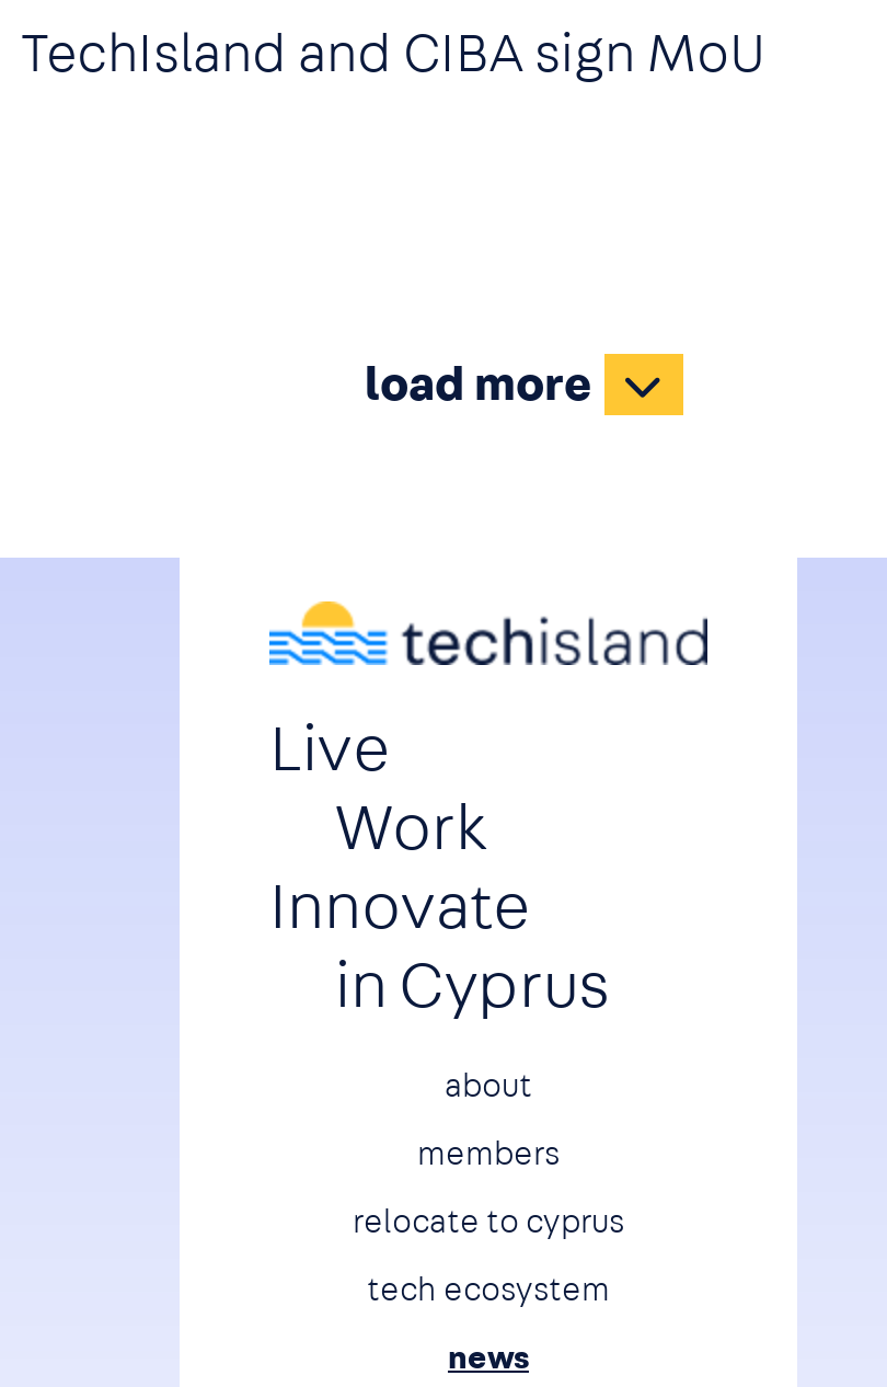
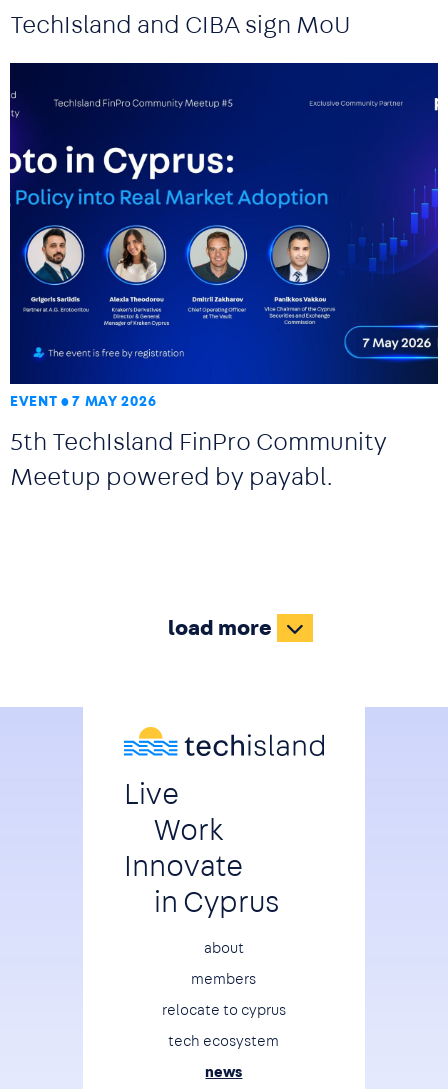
+ [image]
+ EVENT
+ 7 MAY 2026
+ 5th TechIsland FinPro Community
+ Meetup powered by payabl.
